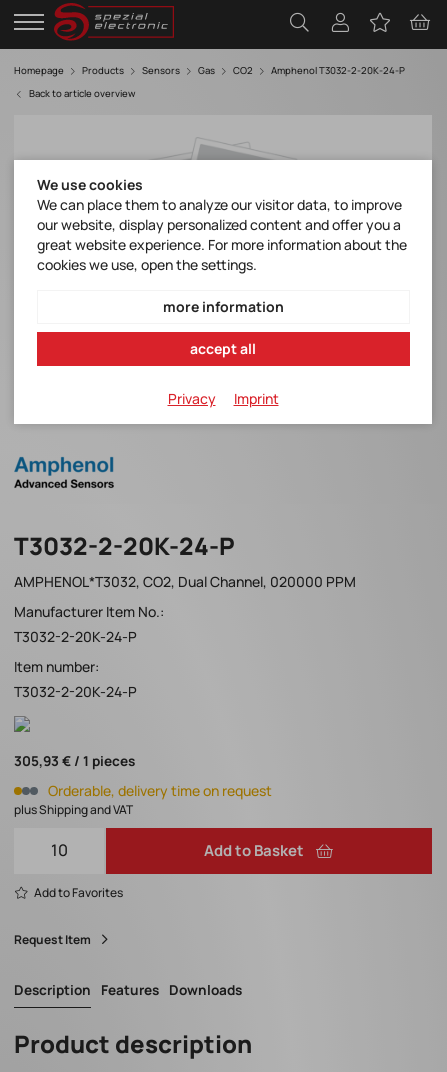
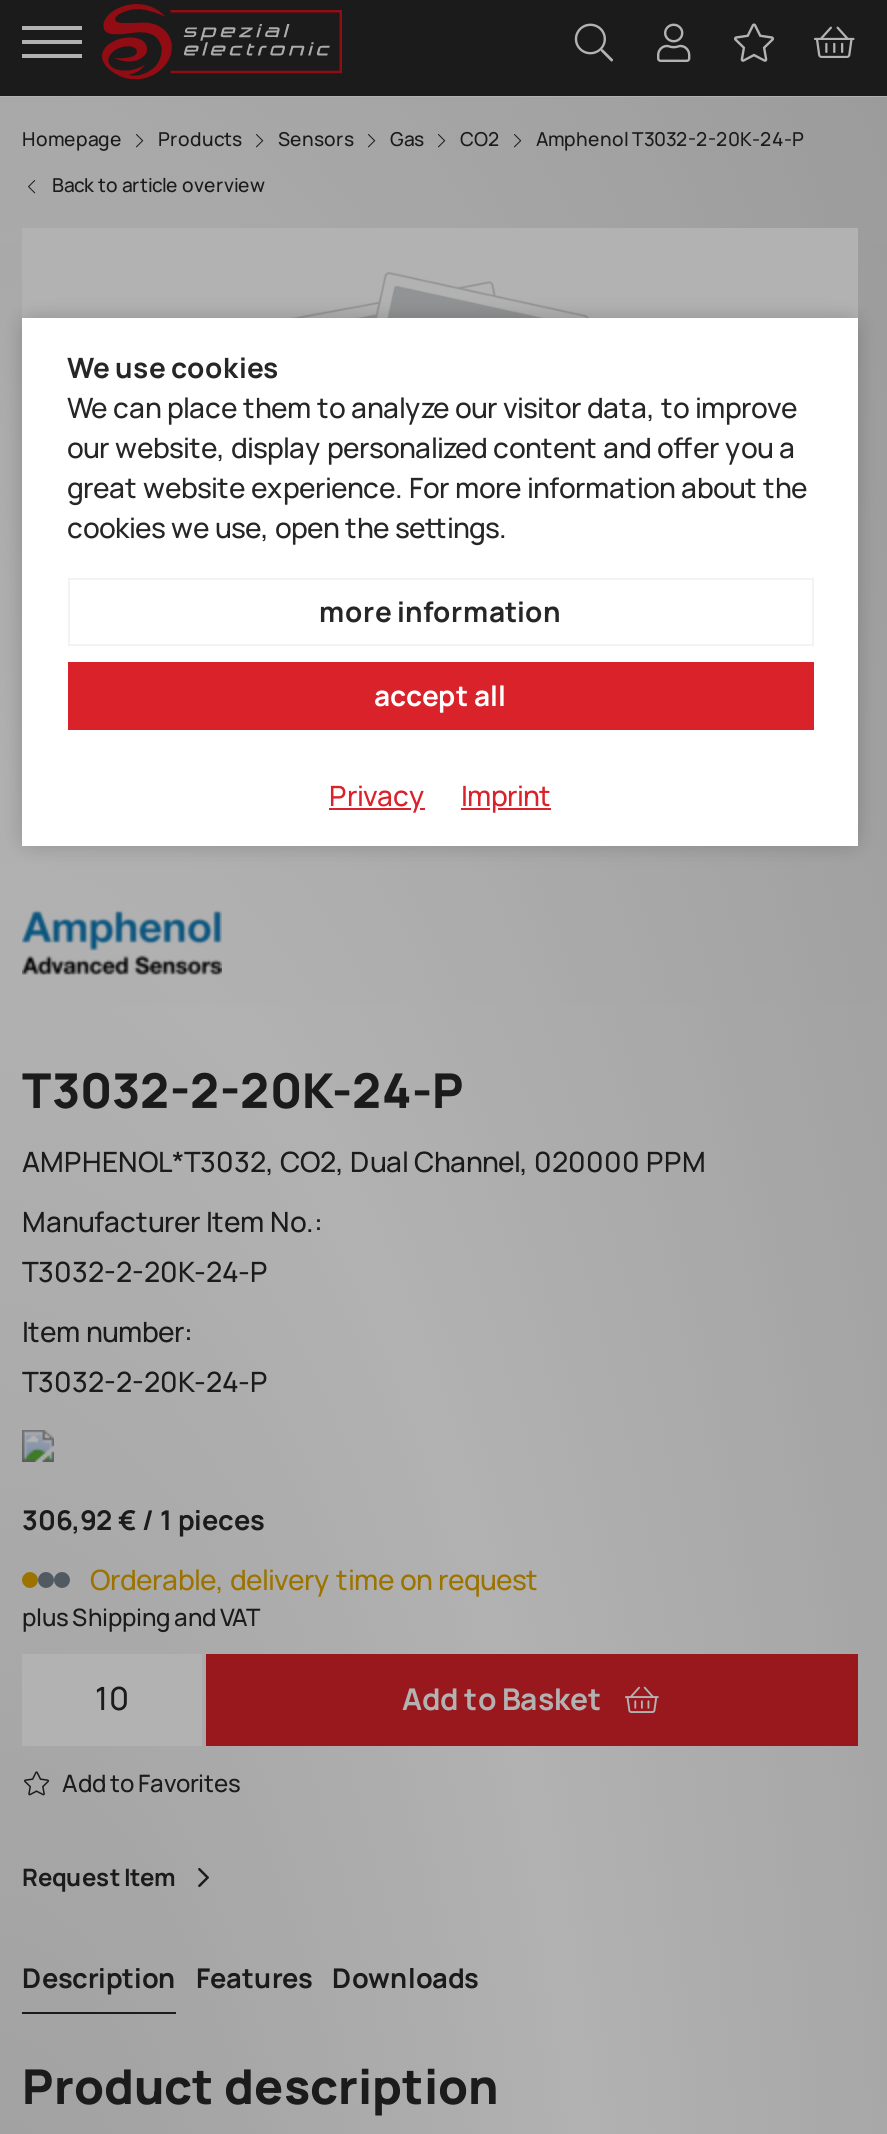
- 305,93 € / 1 pieces
+ 306,92 € / 1 pieces
